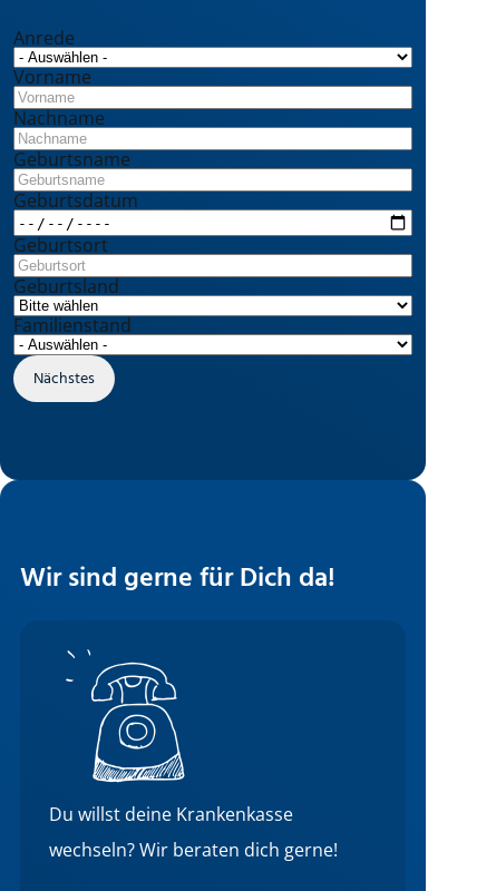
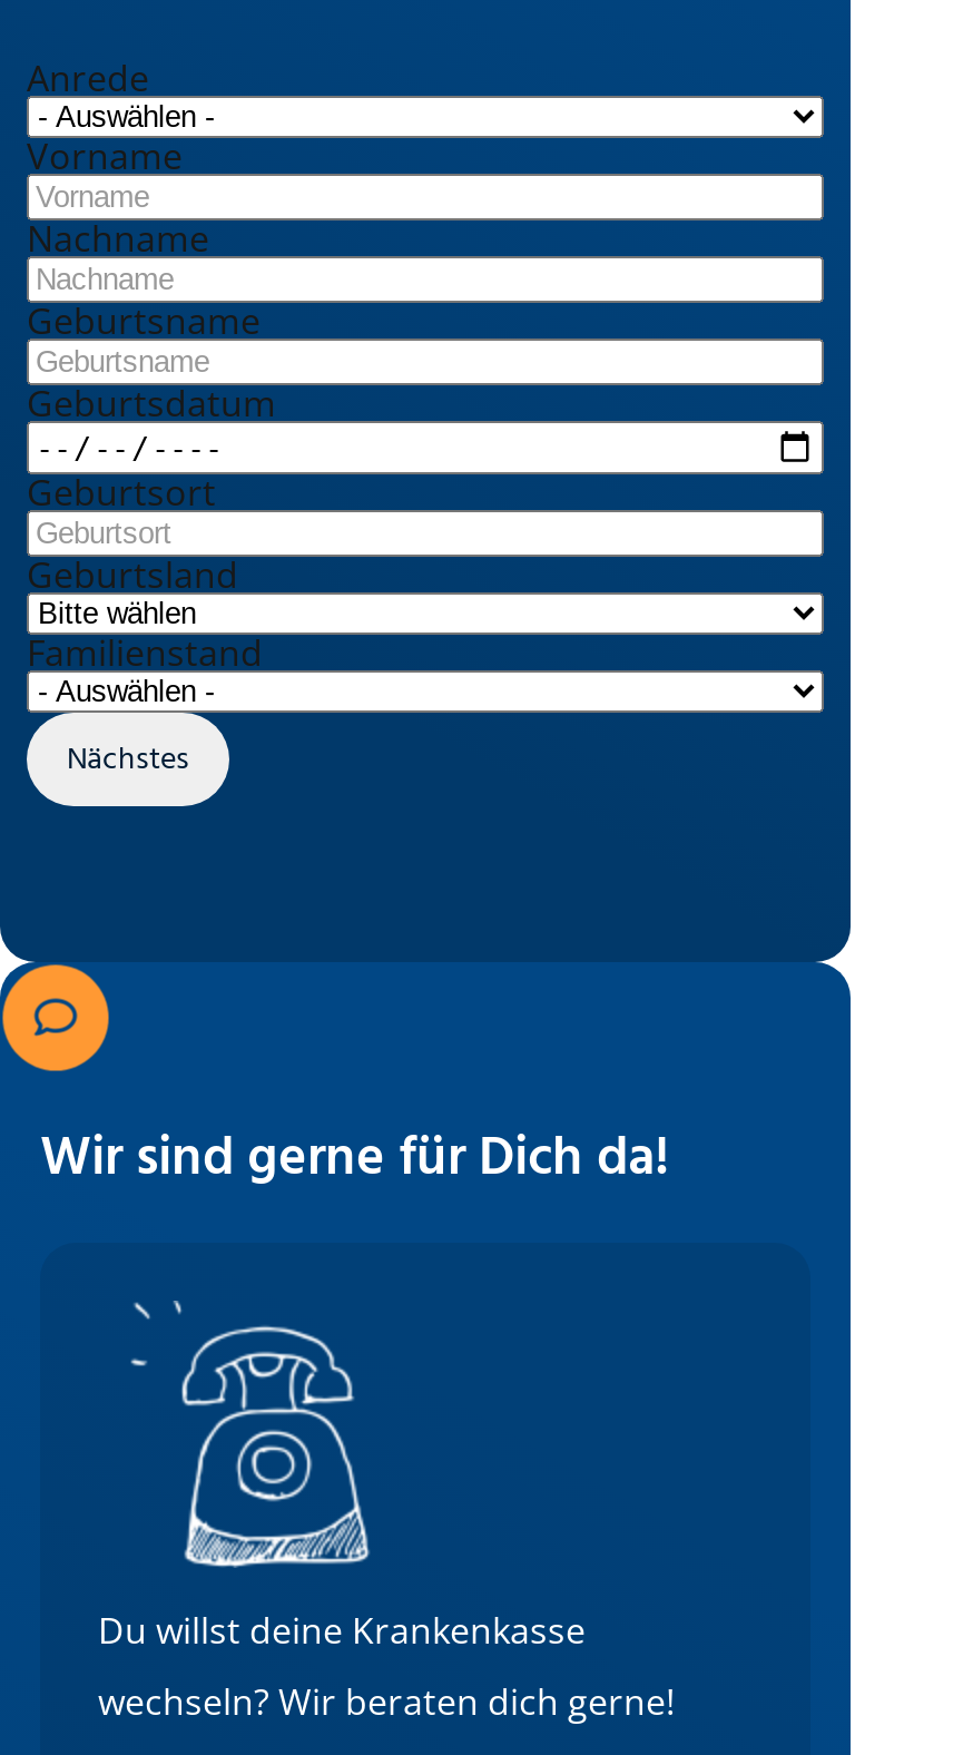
+ [image]
